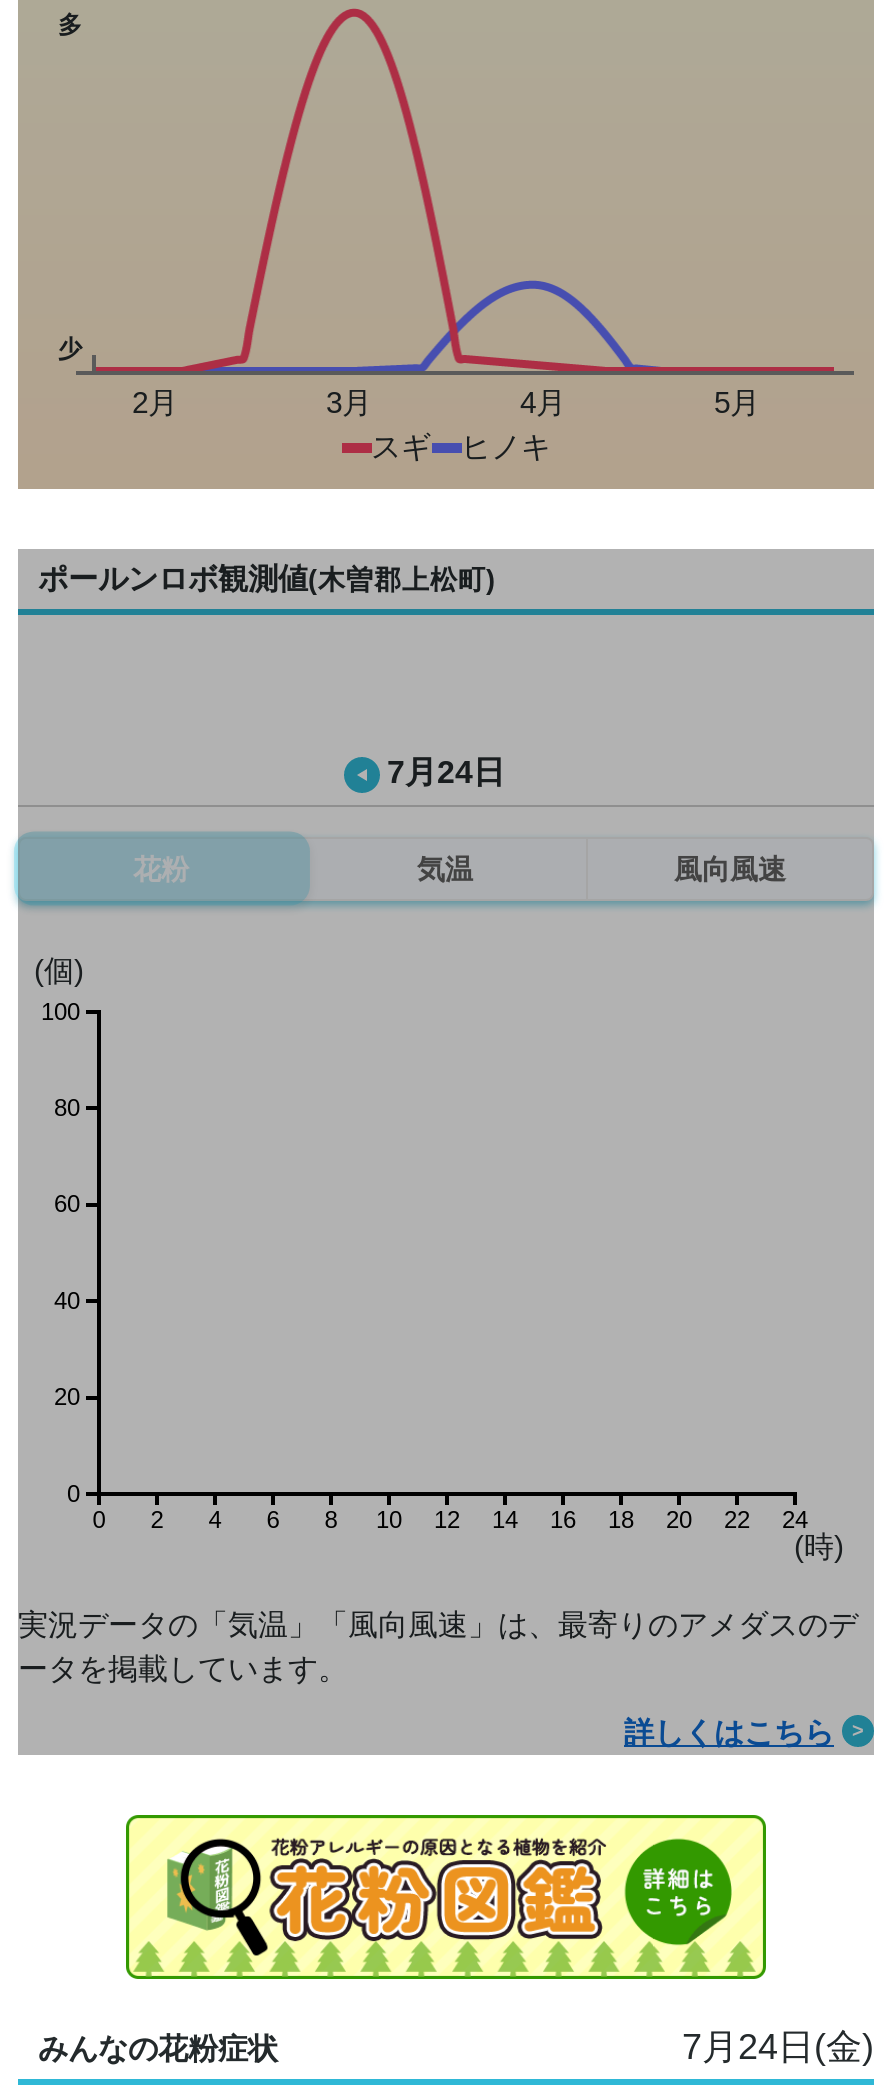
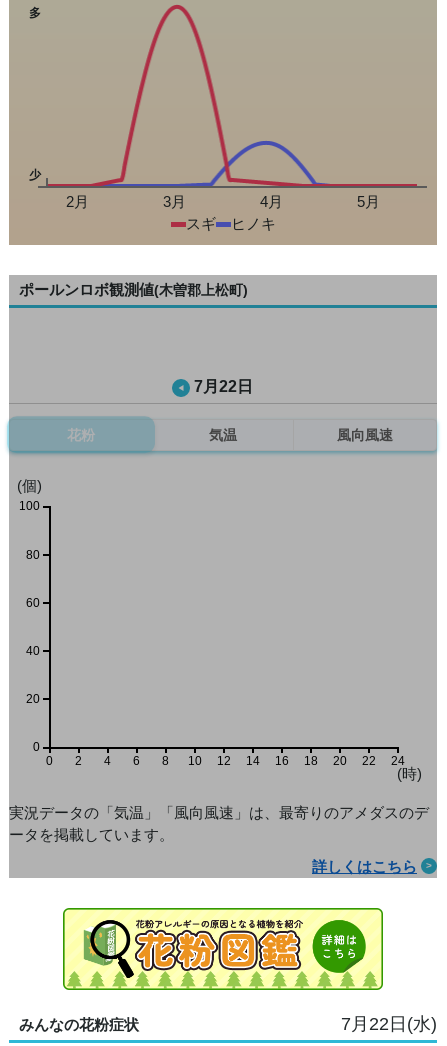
- 7月24日
+ 7月22日

- 7月24日(金)
+ 7月22日(水)
